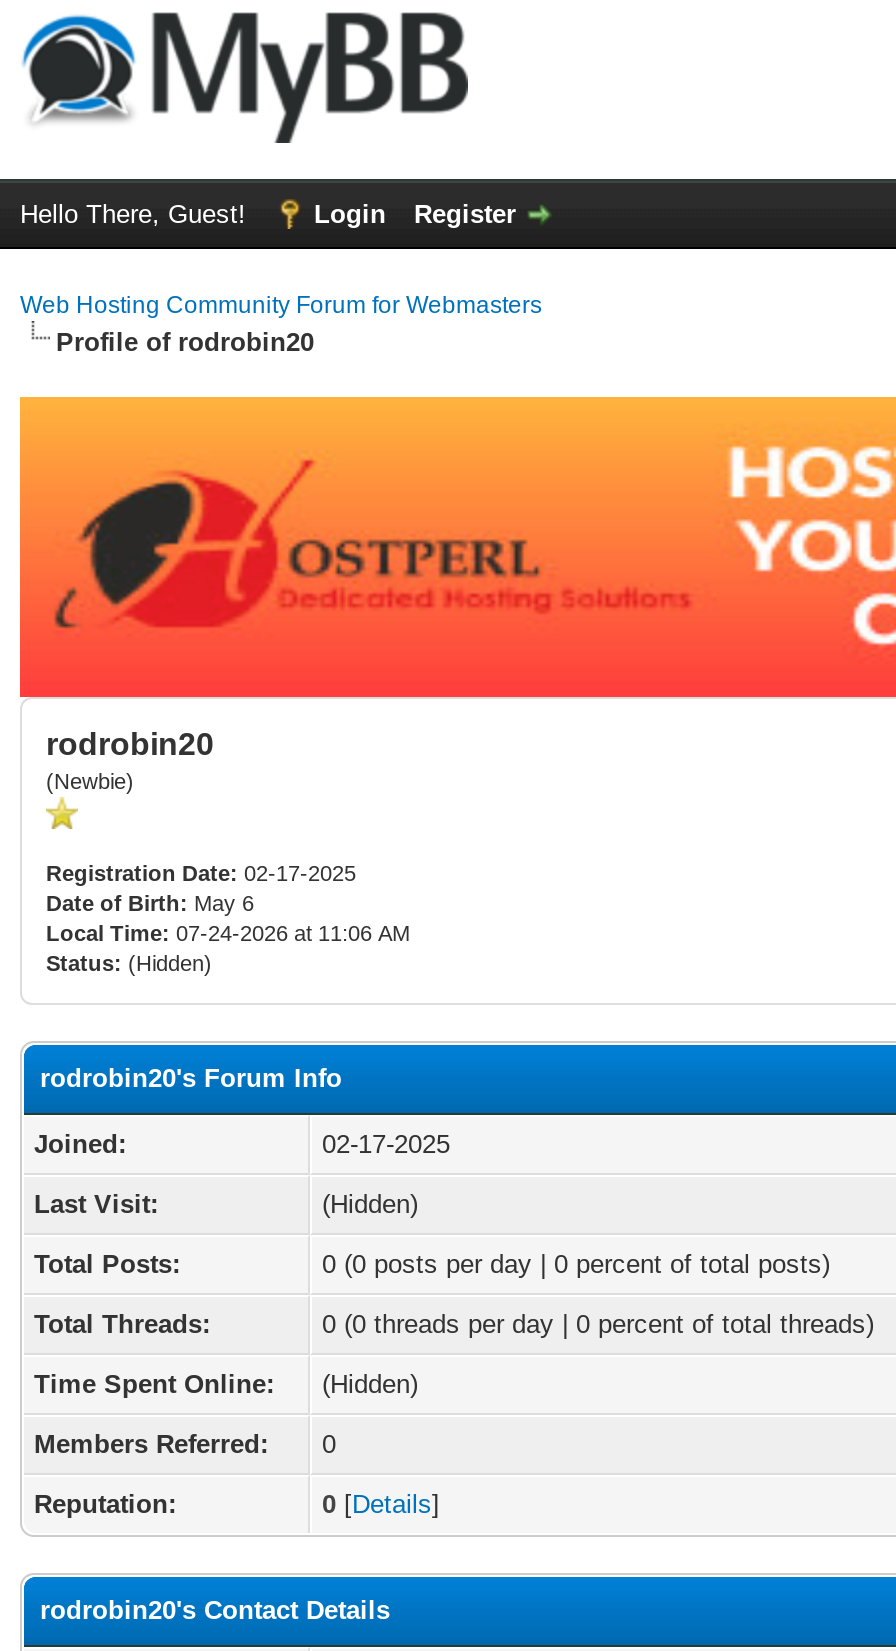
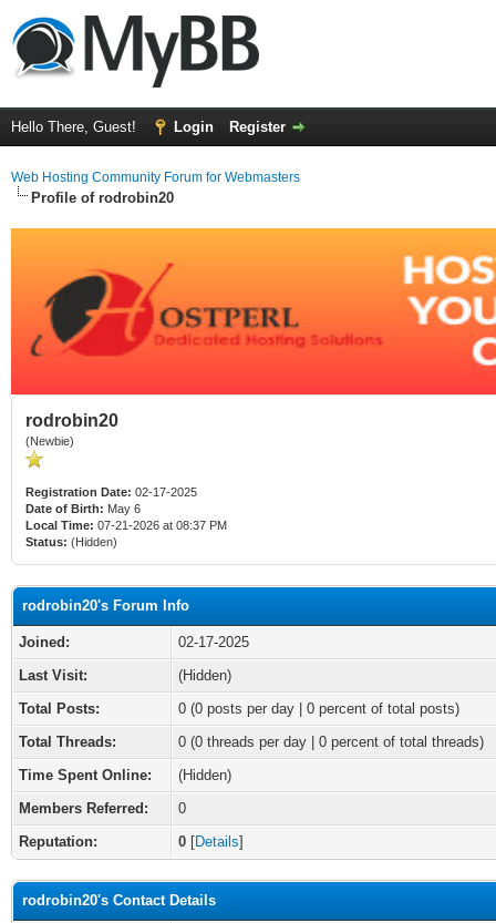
- Local Time: 07-24-2026 at 11:06 AM
+ Local Time: 07-21-2026 at 08:37 PM
